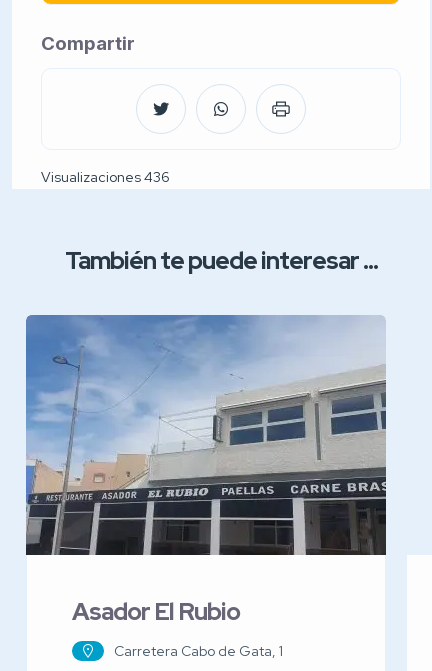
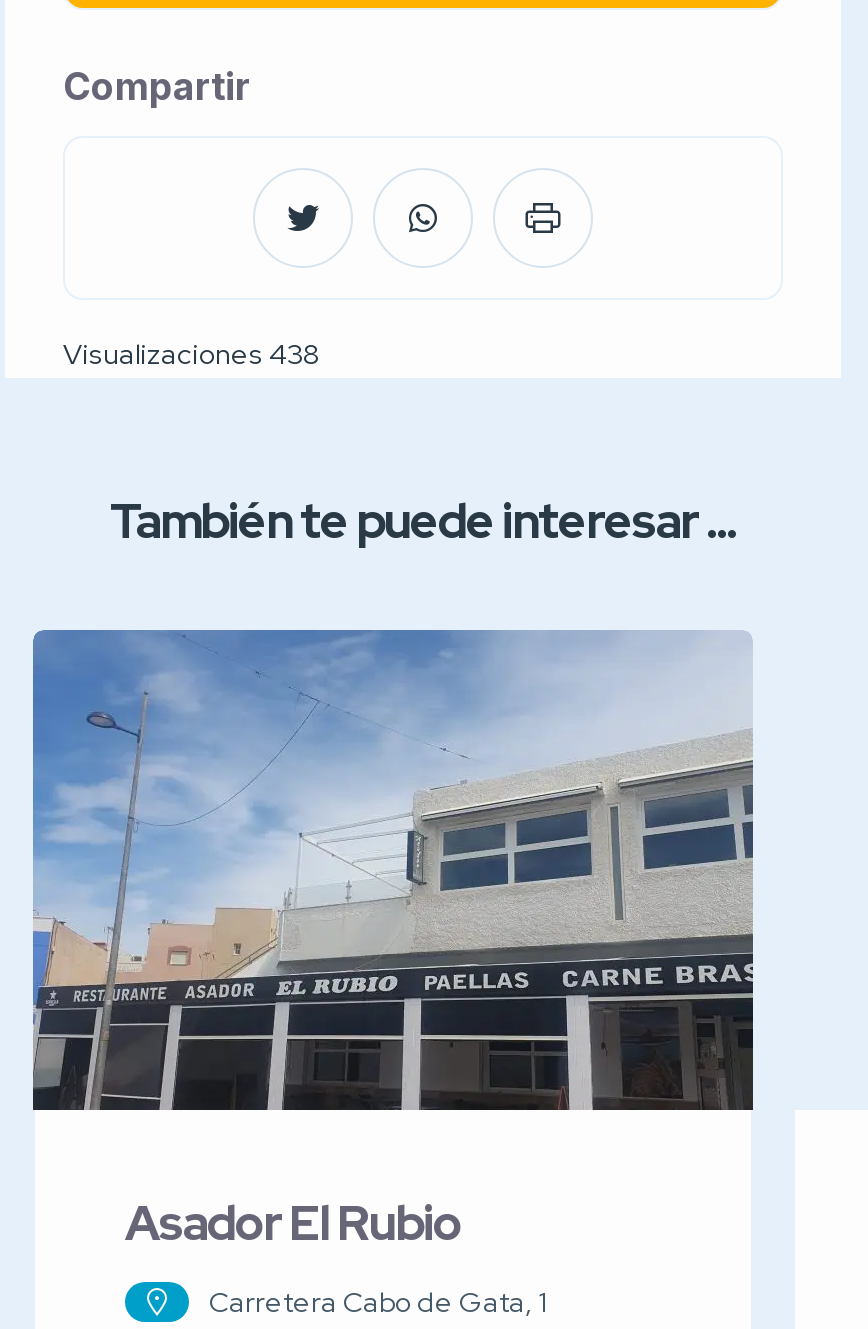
- Visualizaciones 436
+ Visualizaciones 438
